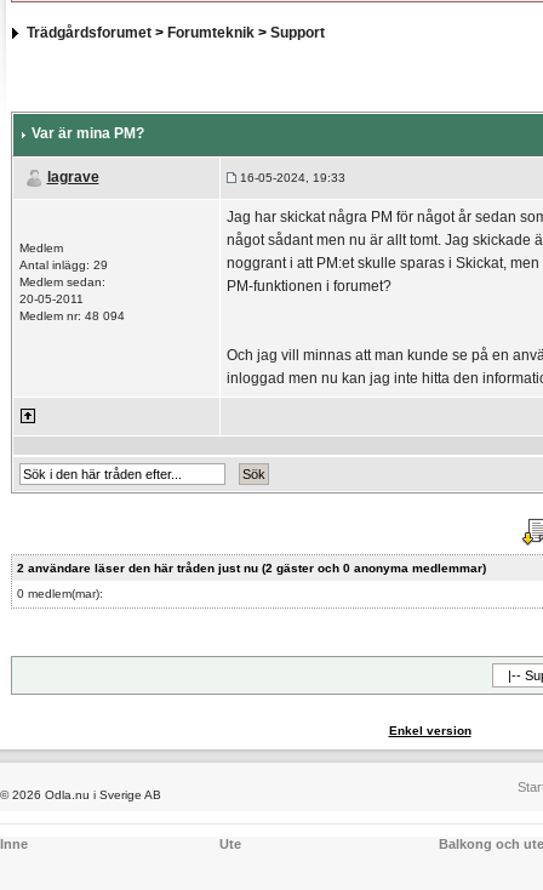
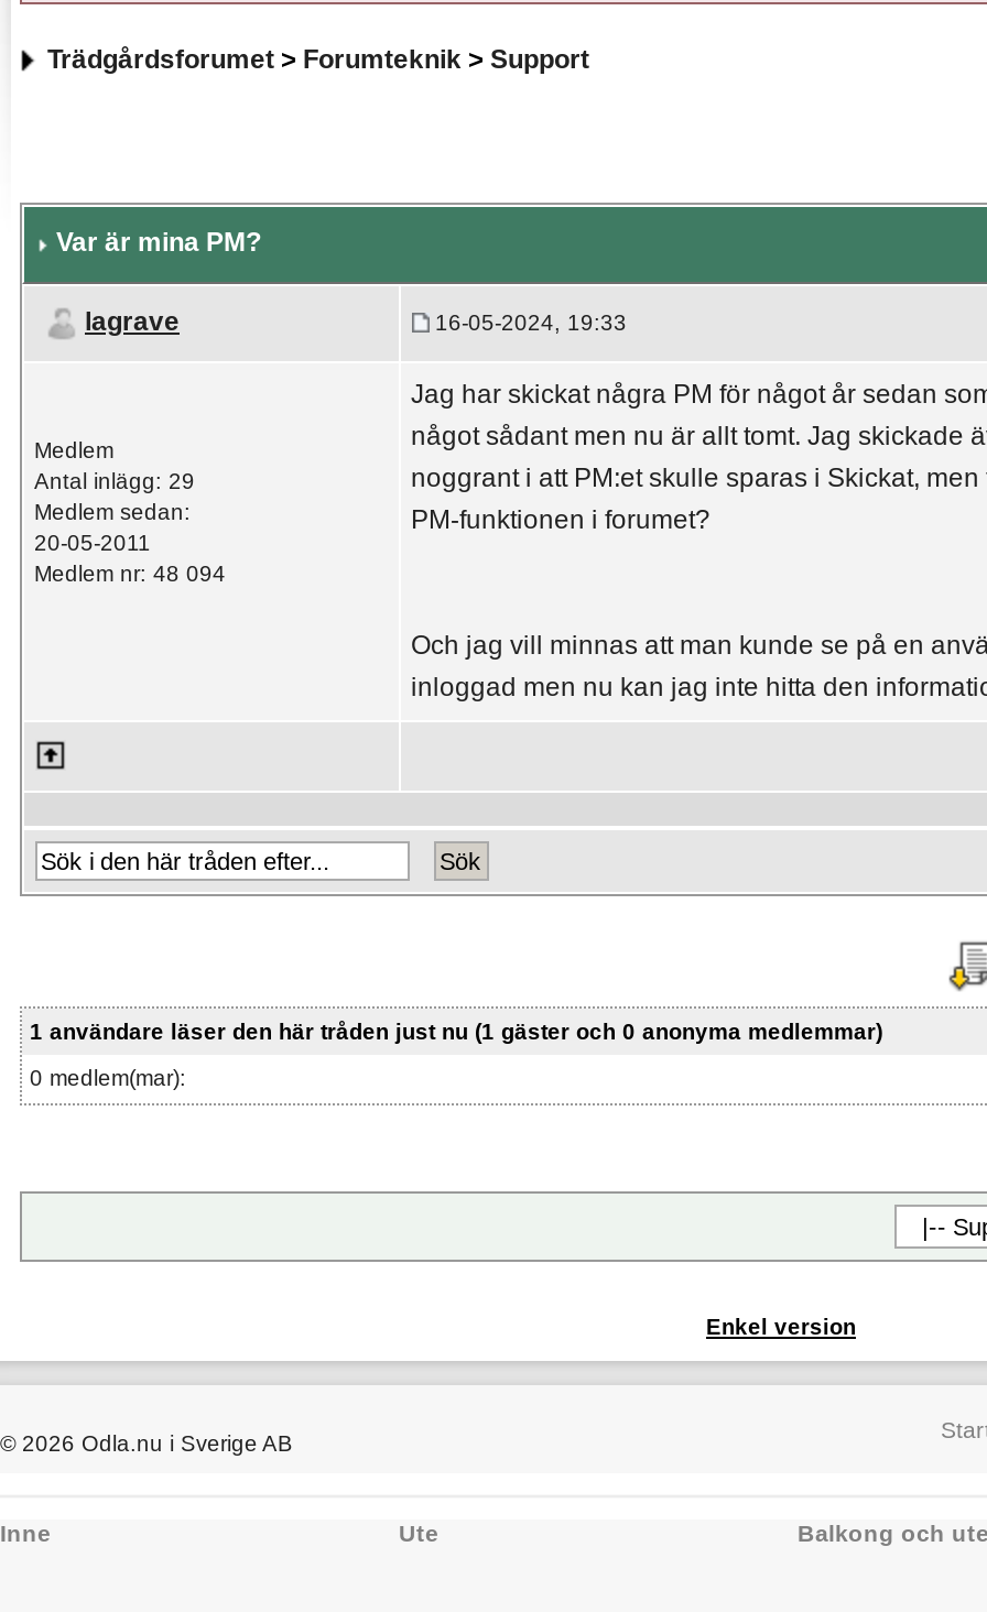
- 2 användare läser den här tråden just nu (2 gäster och 0 anonyma medlemmar)
+ 1 användare läser den här tråden just nu (1 gäster och 0 anonyma medlemmar)
